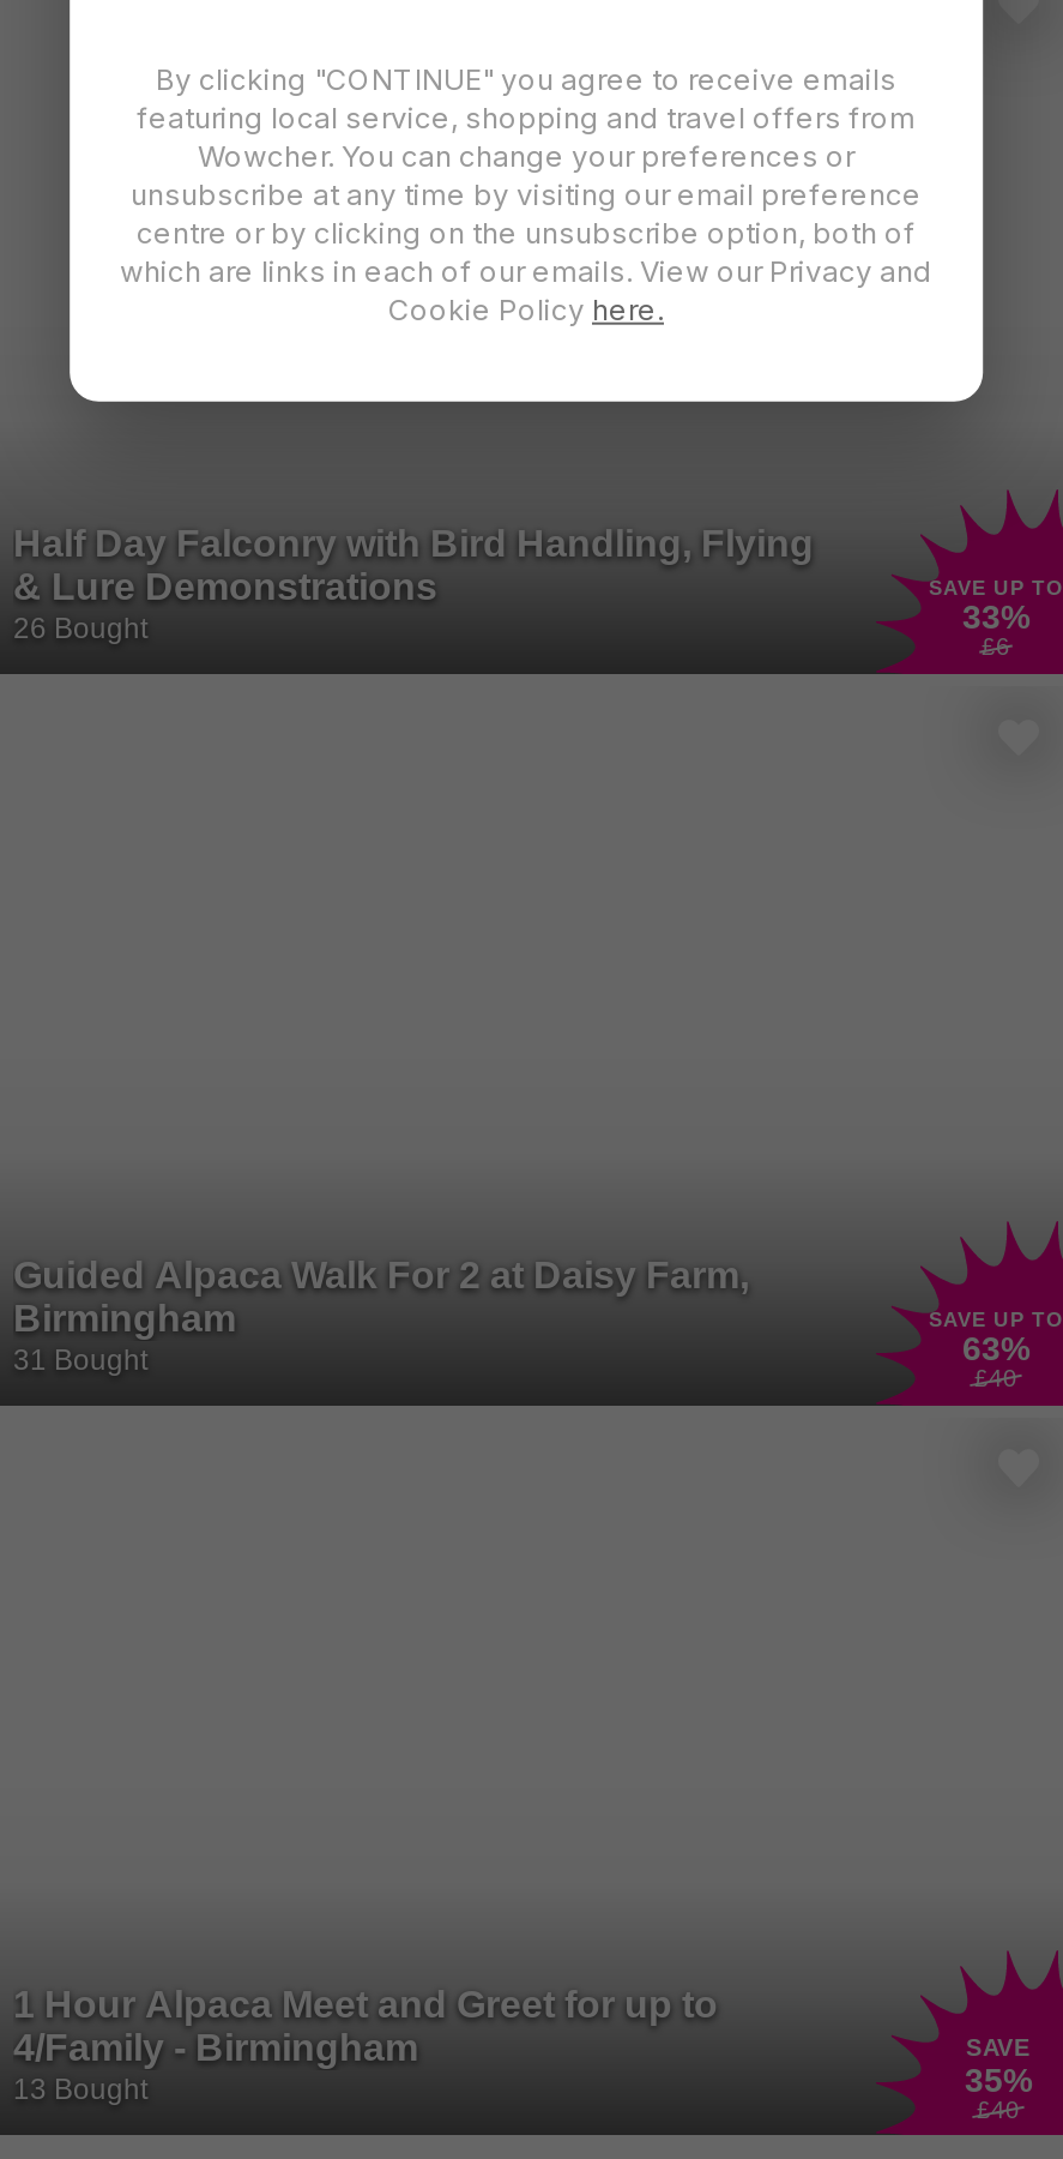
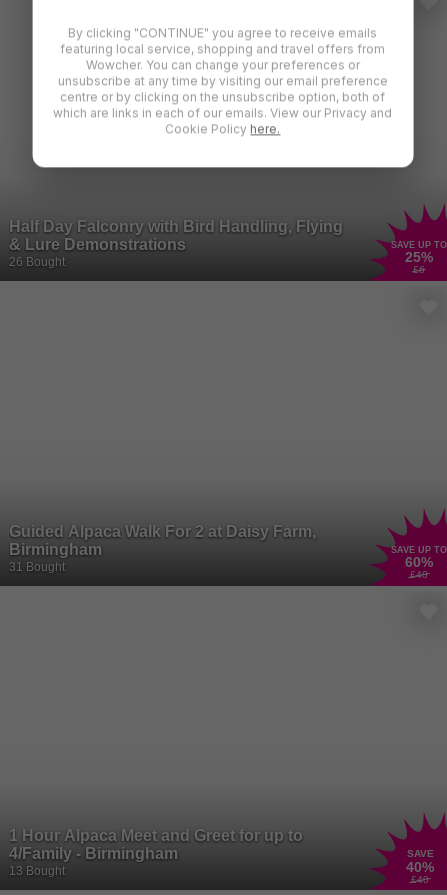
- 33%
+ 25%

- 63%
+ 60%

- 35%
+ 40%
